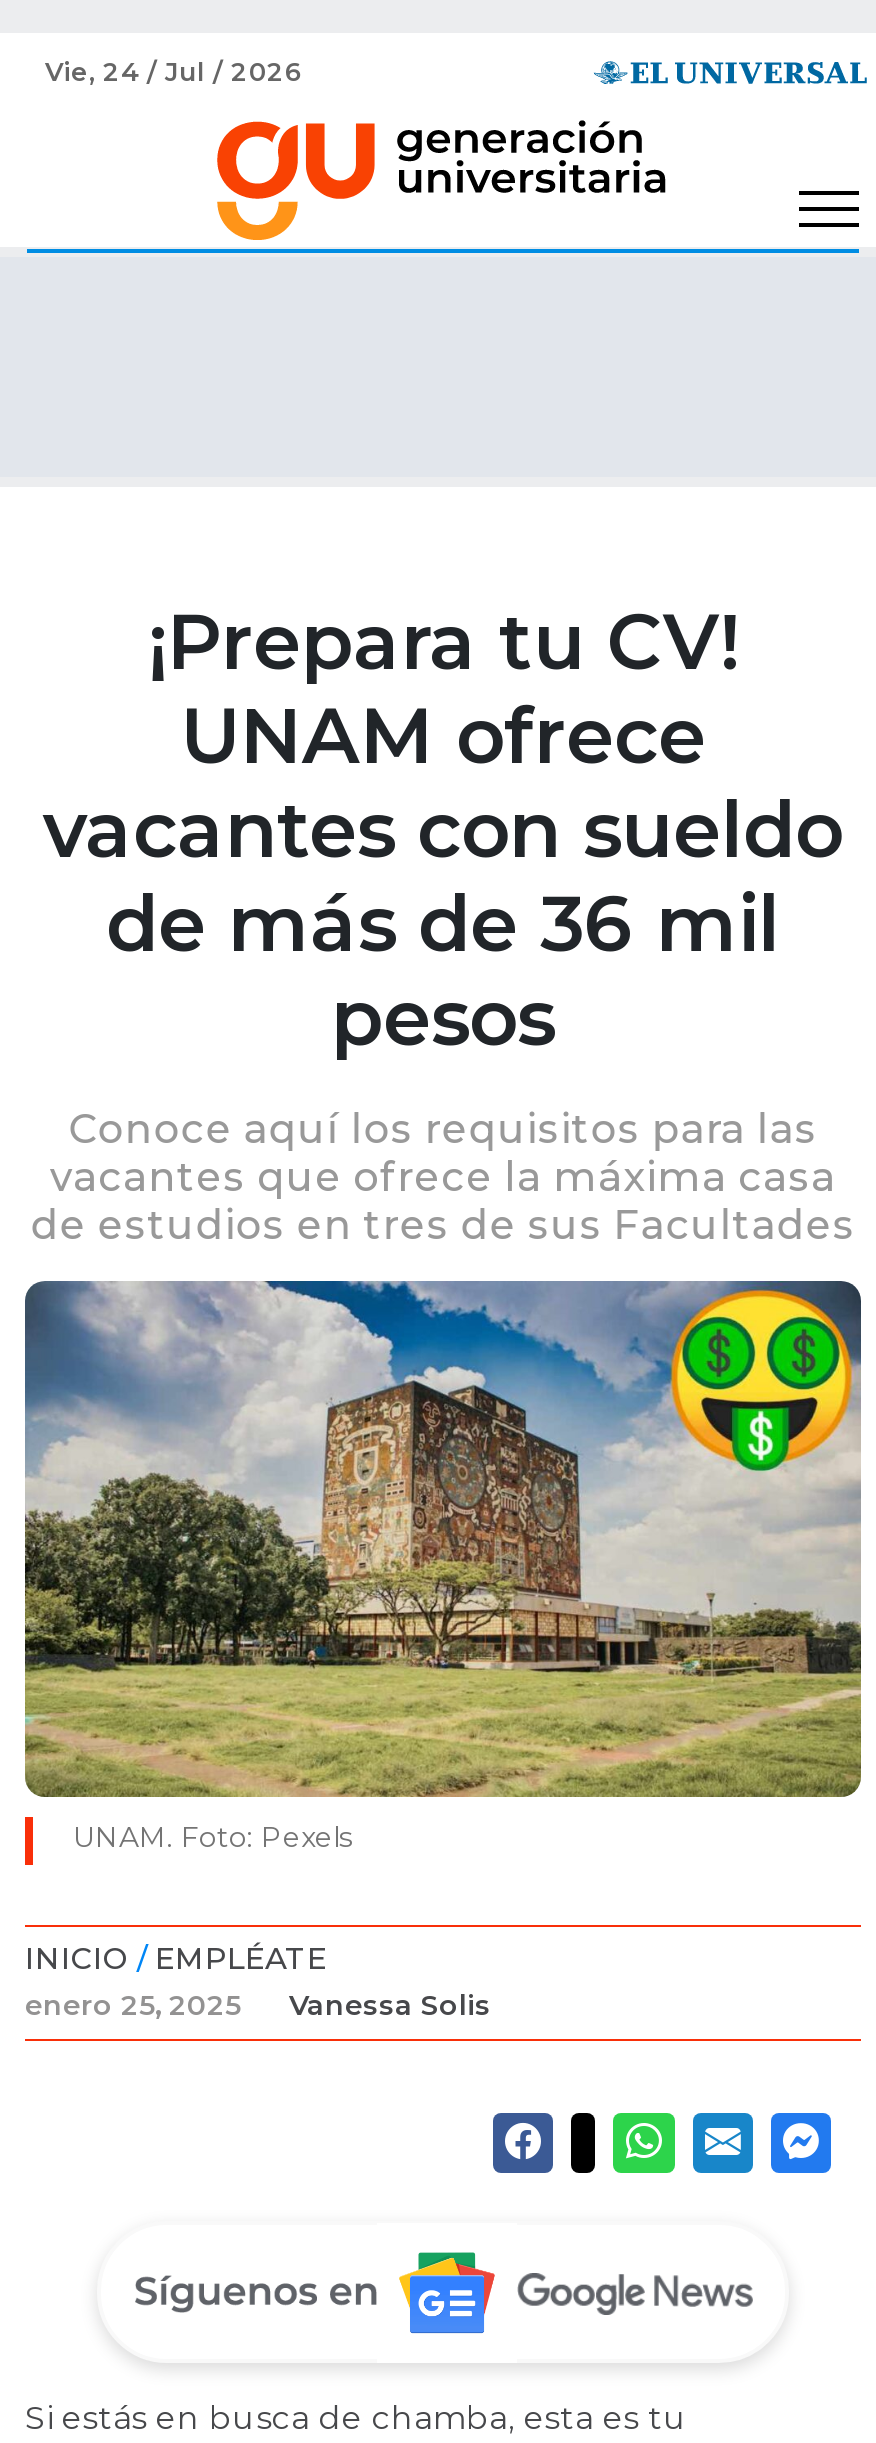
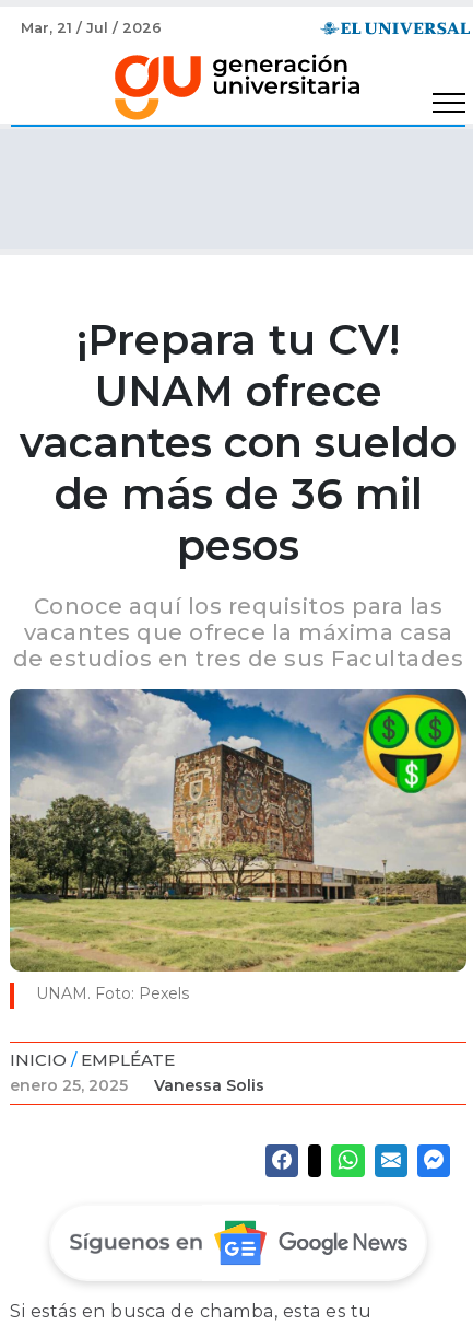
- Vie, 24 / Jul / 2026
+ Mar, 21 / Jul / 2026
